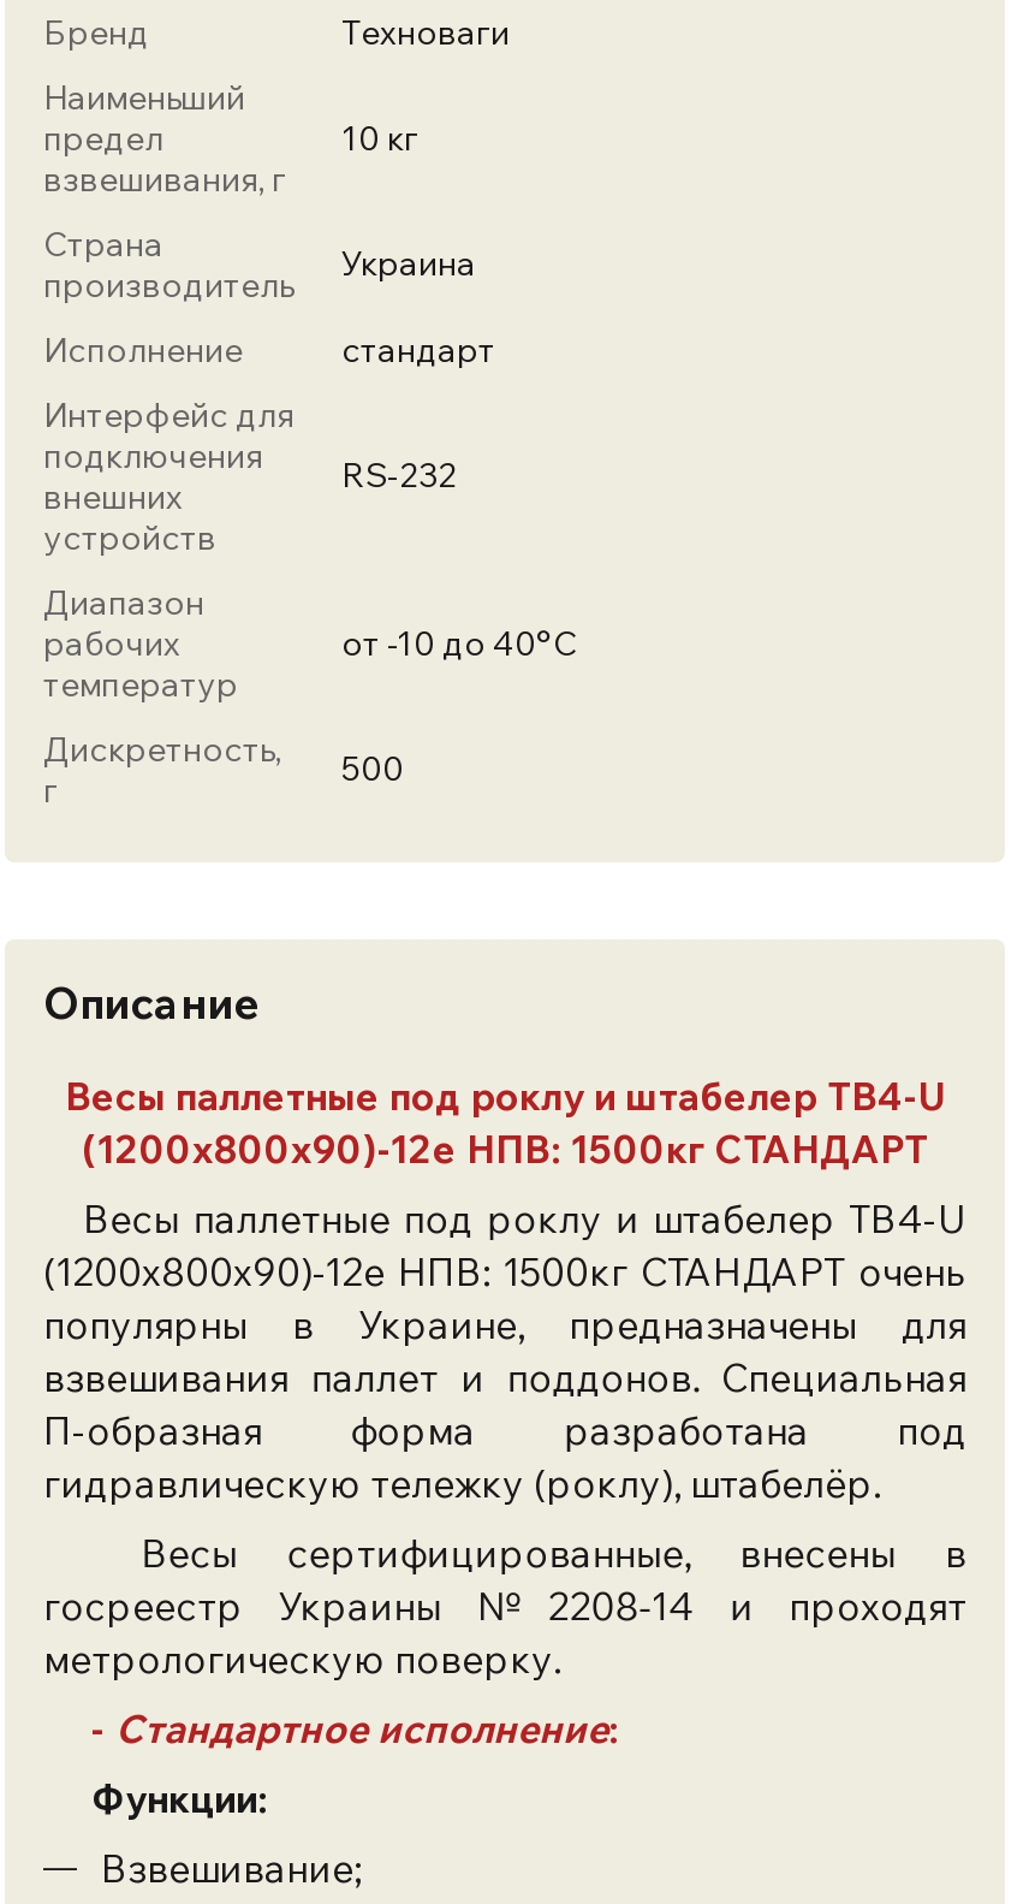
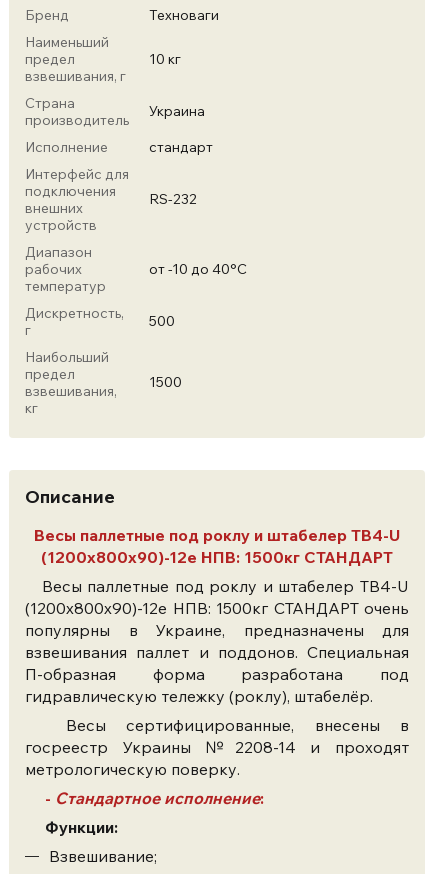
+ Наибольший
+ предел
+ взвешивания,
+ кг

+ 1500
